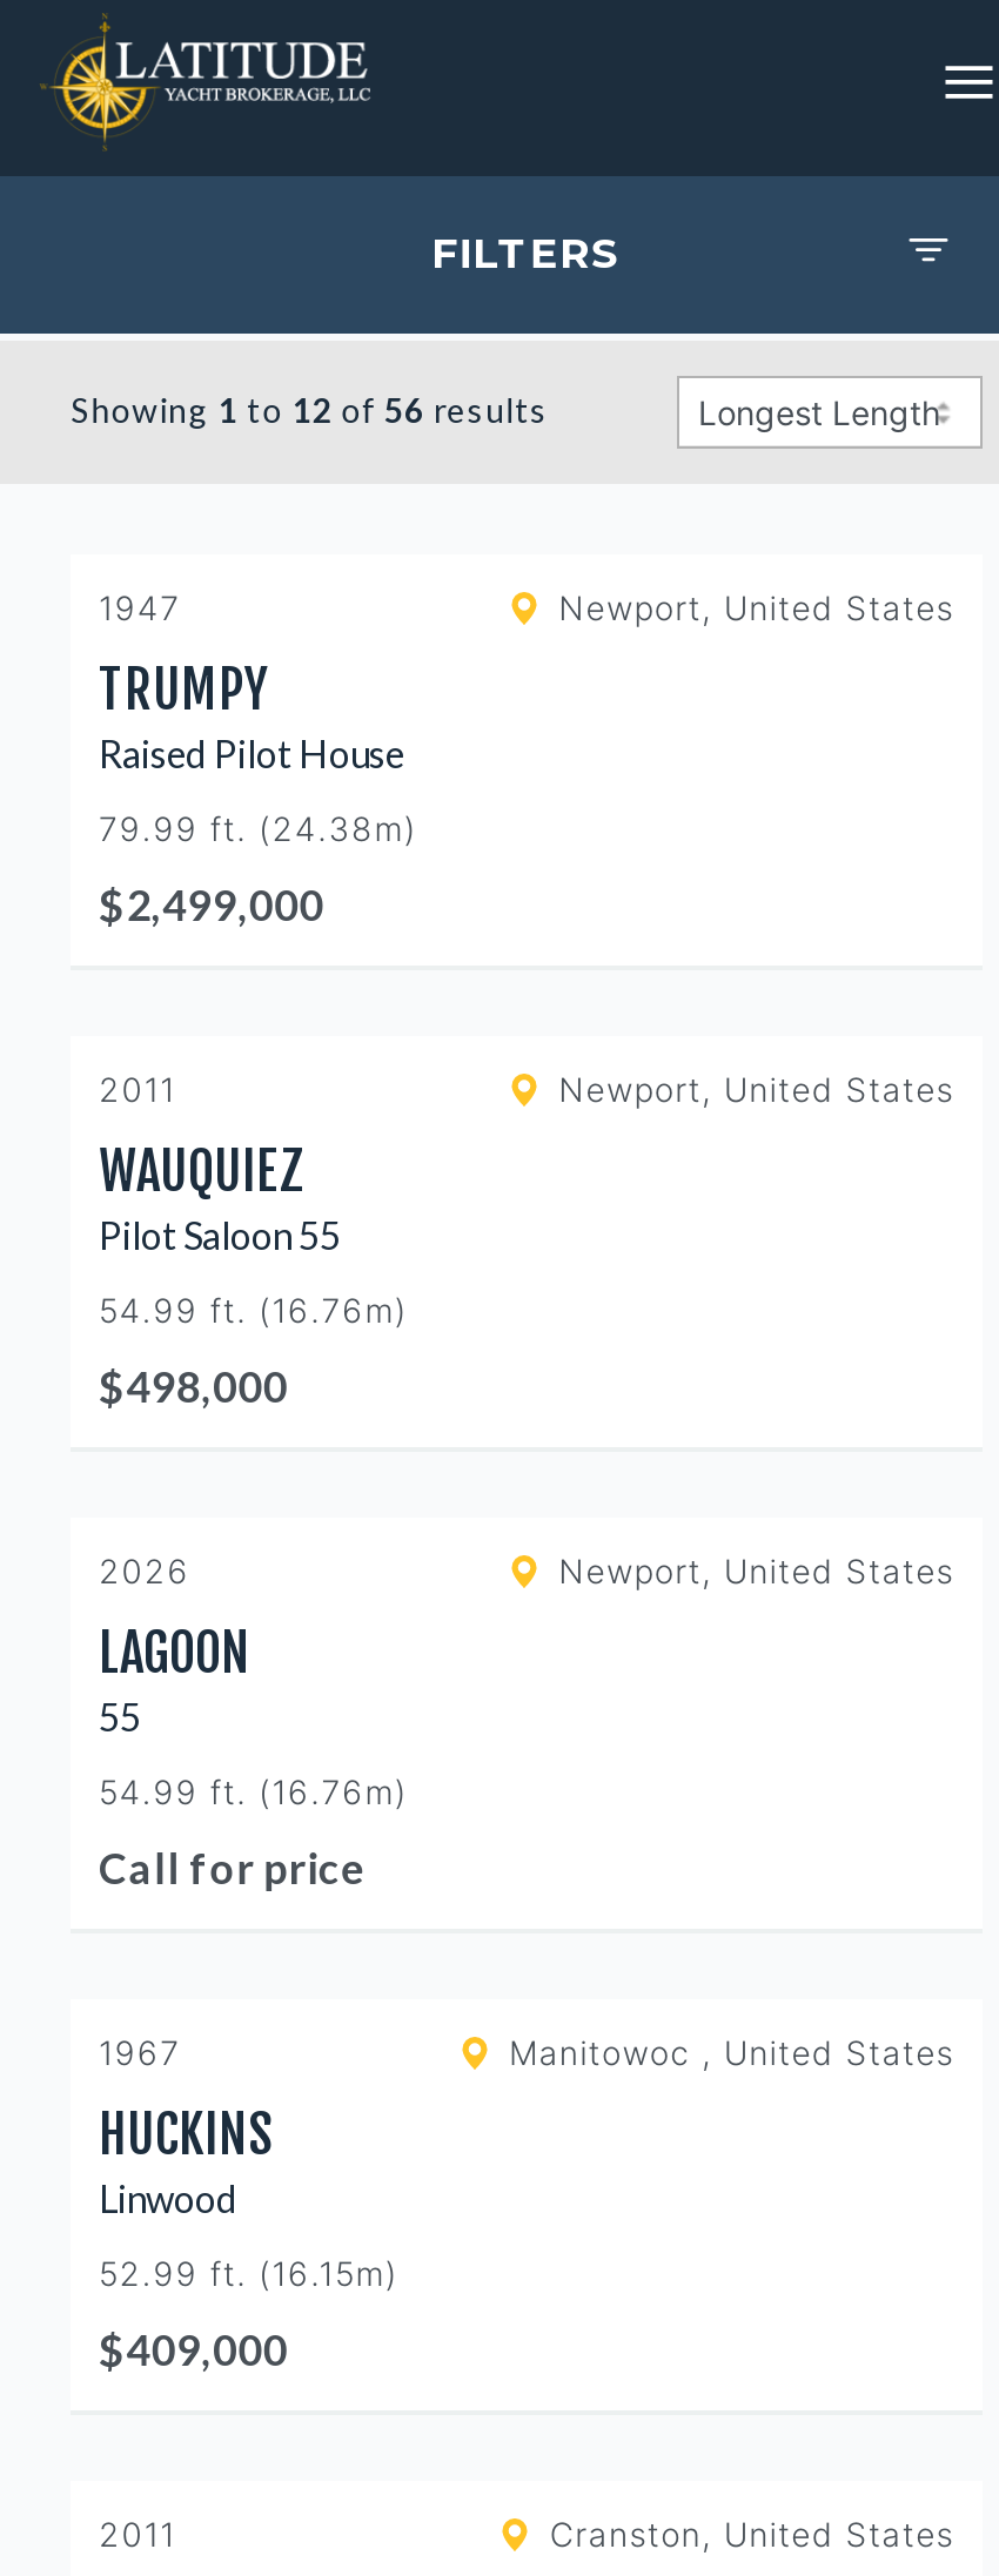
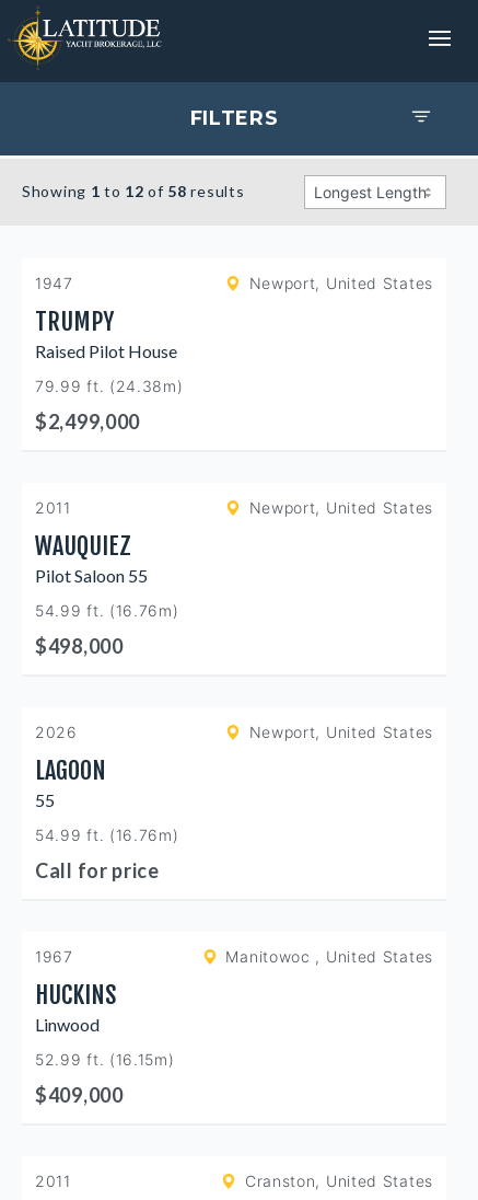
- Showing 1 to 12 of 56 results
+ Showing 1 to 12 of 58 results
